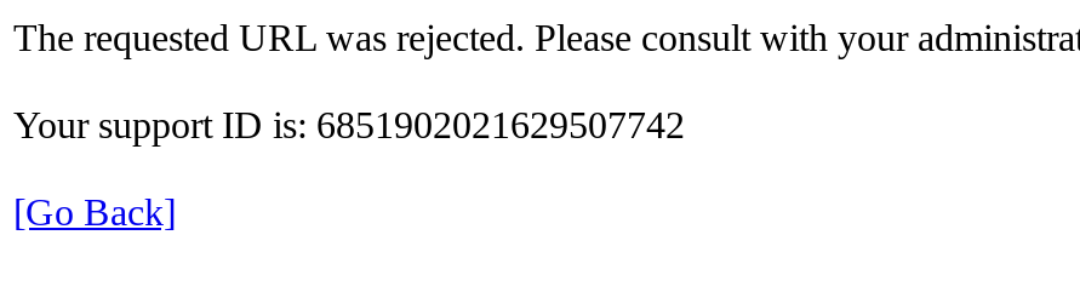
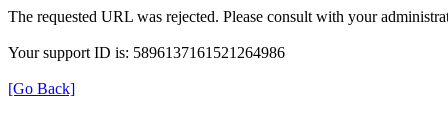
- Your support ID is: 6851902021629507742
+ Your support ID is: 5896137161521264986
